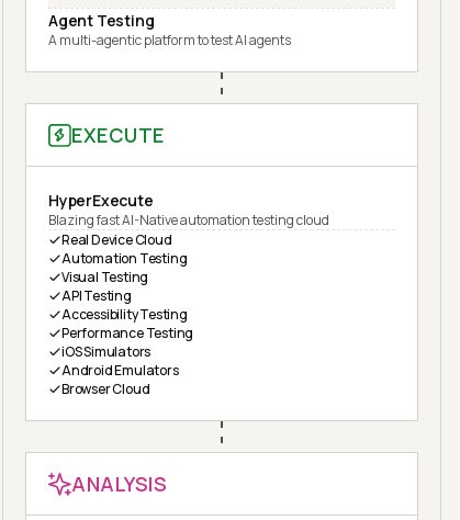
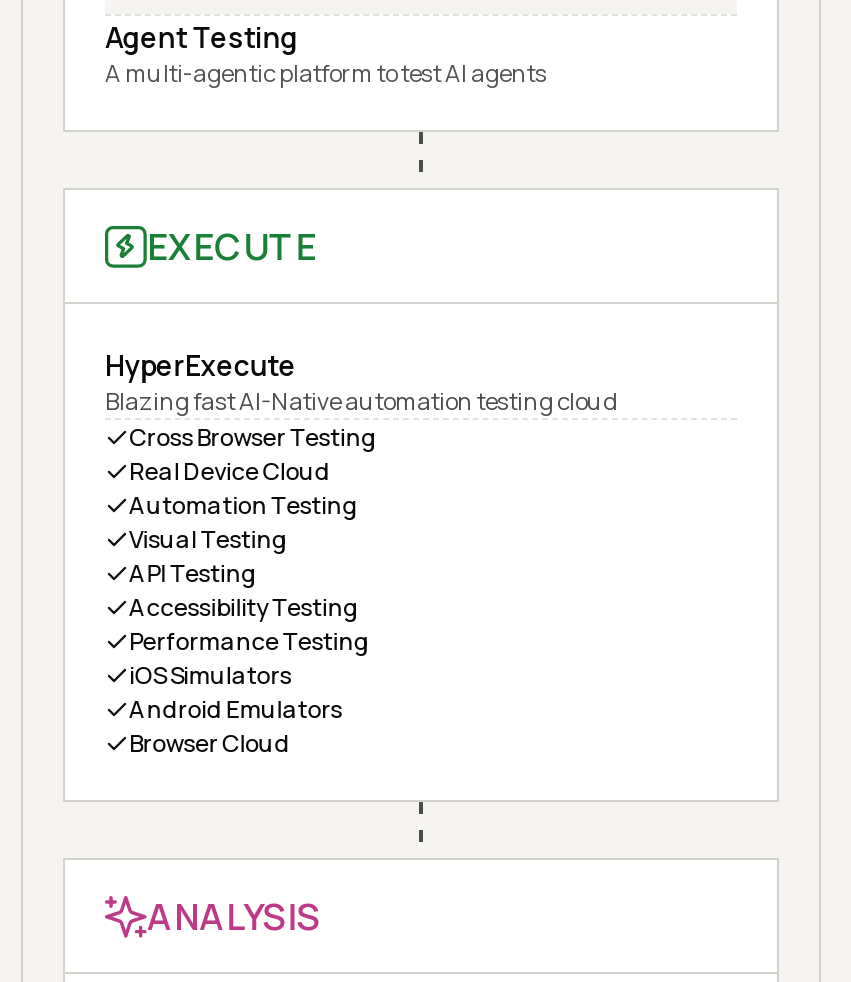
+ Cross Browser Testing
